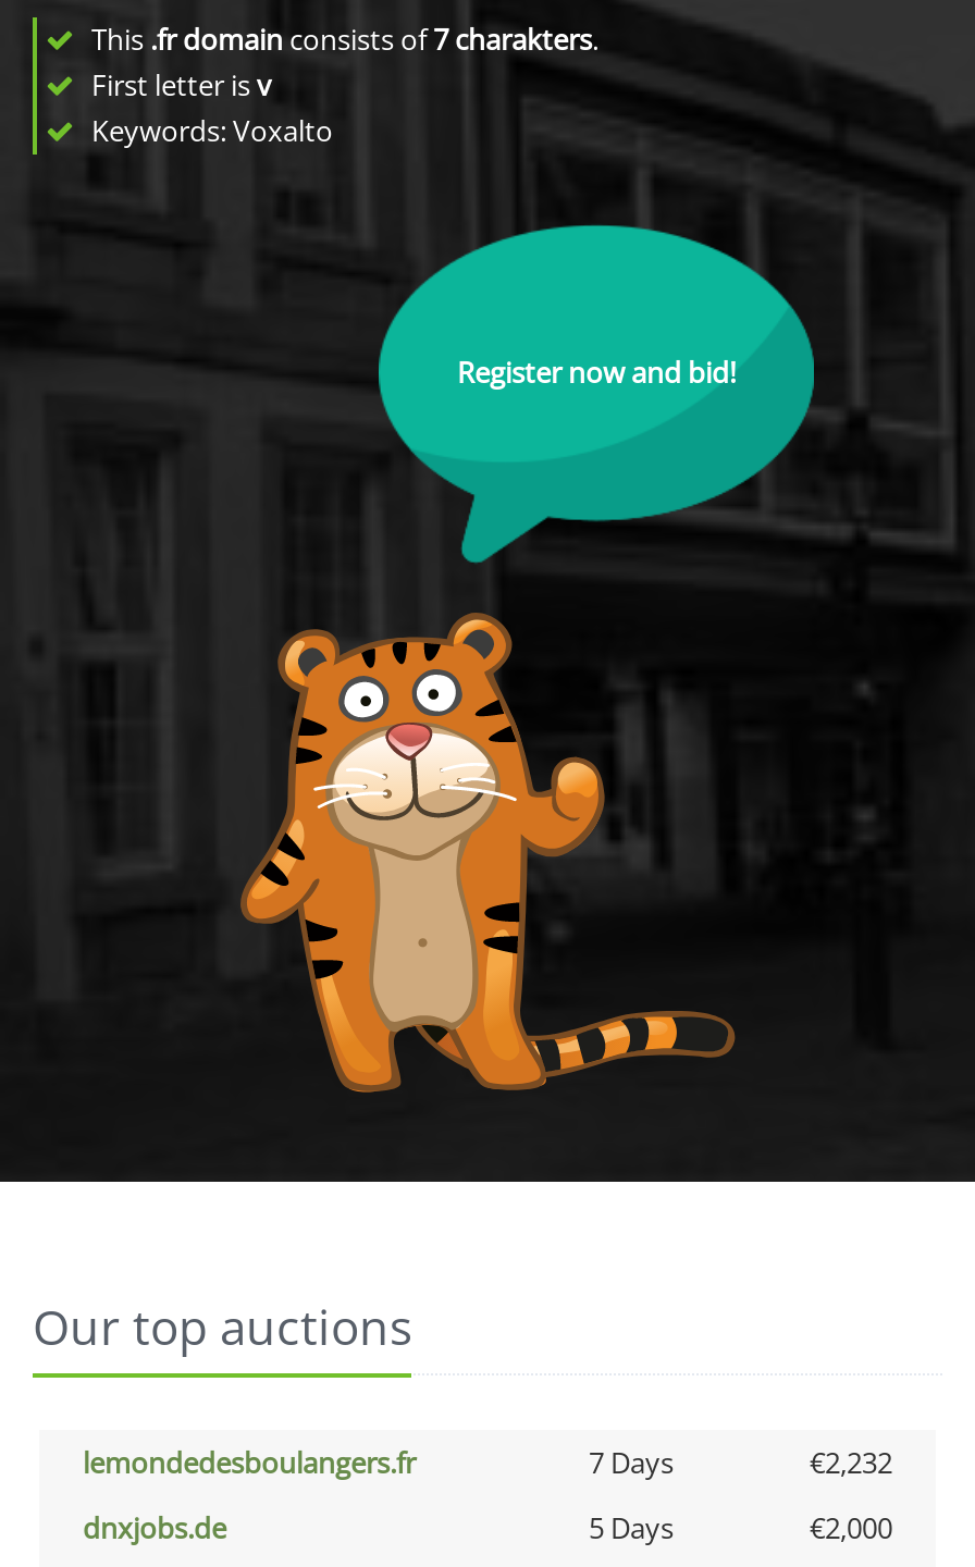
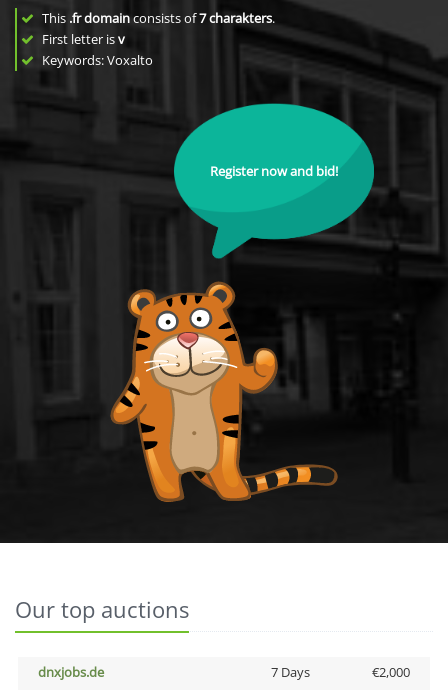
- lemondedesboulangers.fr
- 7 Days
- €2,232

- 5 Days
+ 7 Days
